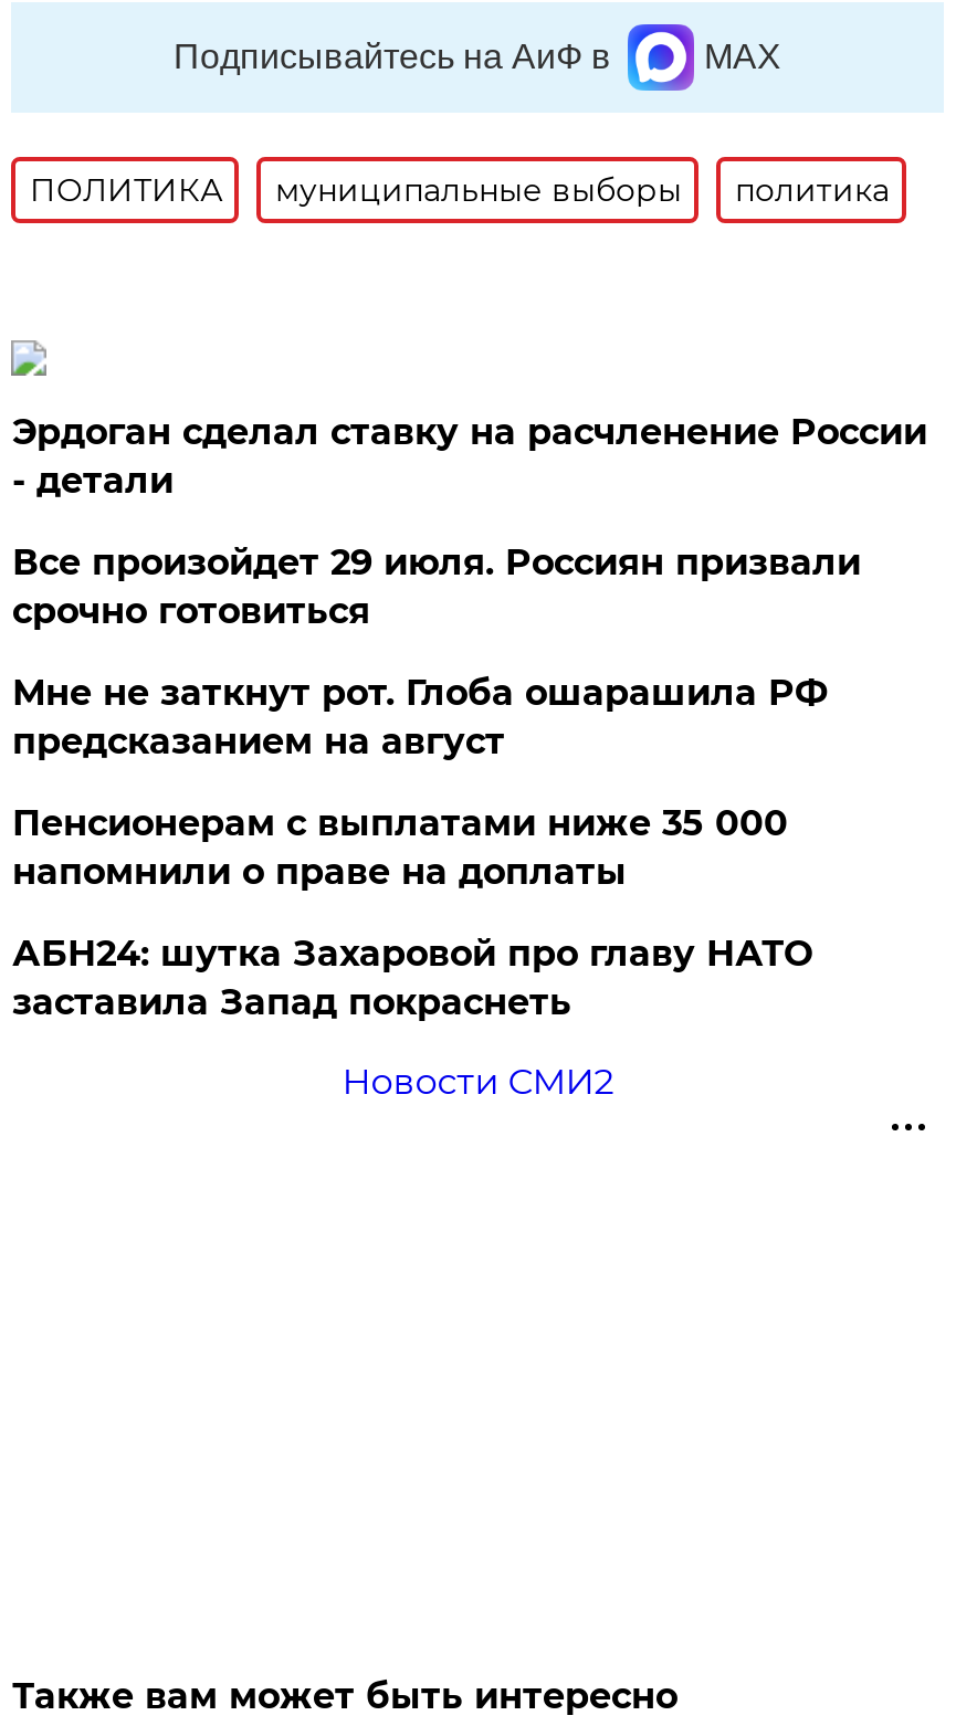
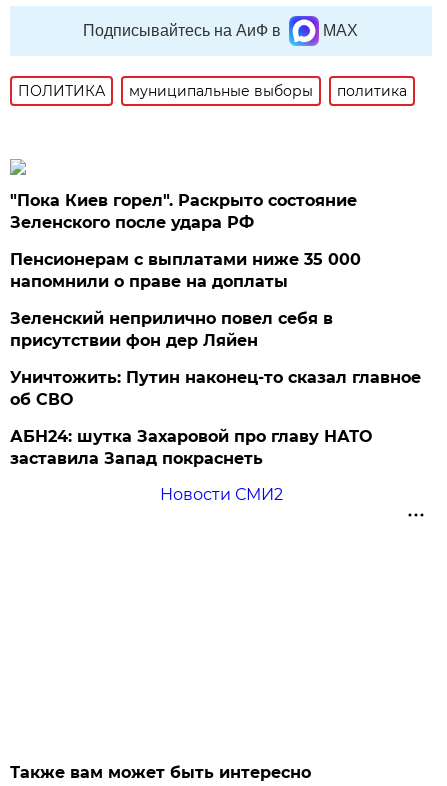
- Эрдоган сделал ставку на расчленение России
- - детали
- Все произойдет 29 июля. Россиян призвали
- срочно готовиться
- Мне не заткнут рот. Глоба ошарашила РФ
- предсказанием на август
+ "Пока Киев горел". Раскрыто состояние
+ Зеленского после удара РФ

moved up: Пенсионерам с выплатами ниже 35 000 | напомнили о праве на доплаты

+ Зеленский неприлично повел cебя в
+ присутствии фон дер Ляйен
+ Уничтожить: Путин наконец-то сказал главное
+ об СВО
